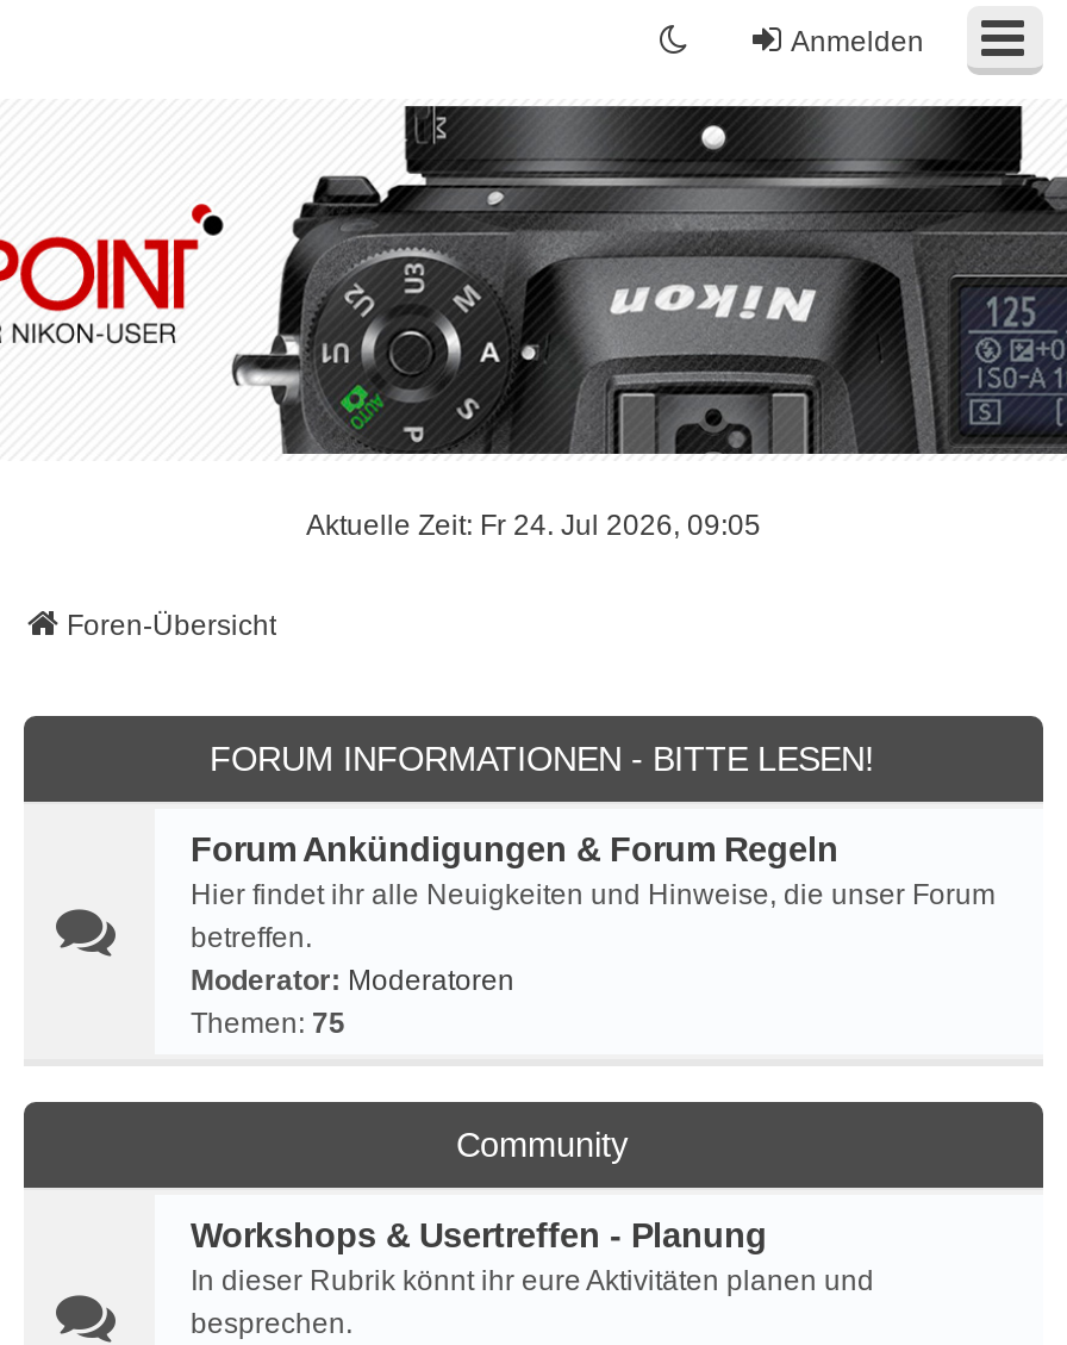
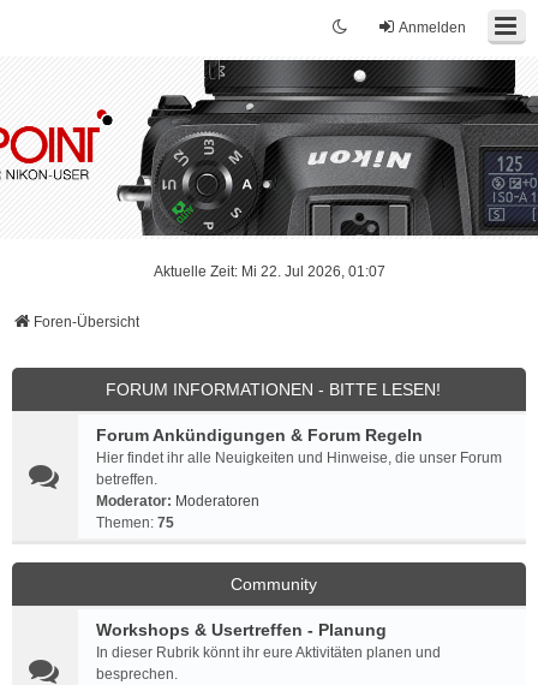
- Aktuelle Zeit: Fr 24. Jul 2026, 09:05
+ Aktuelle Zeit: Mi 22. Jul 2026, 01:07
